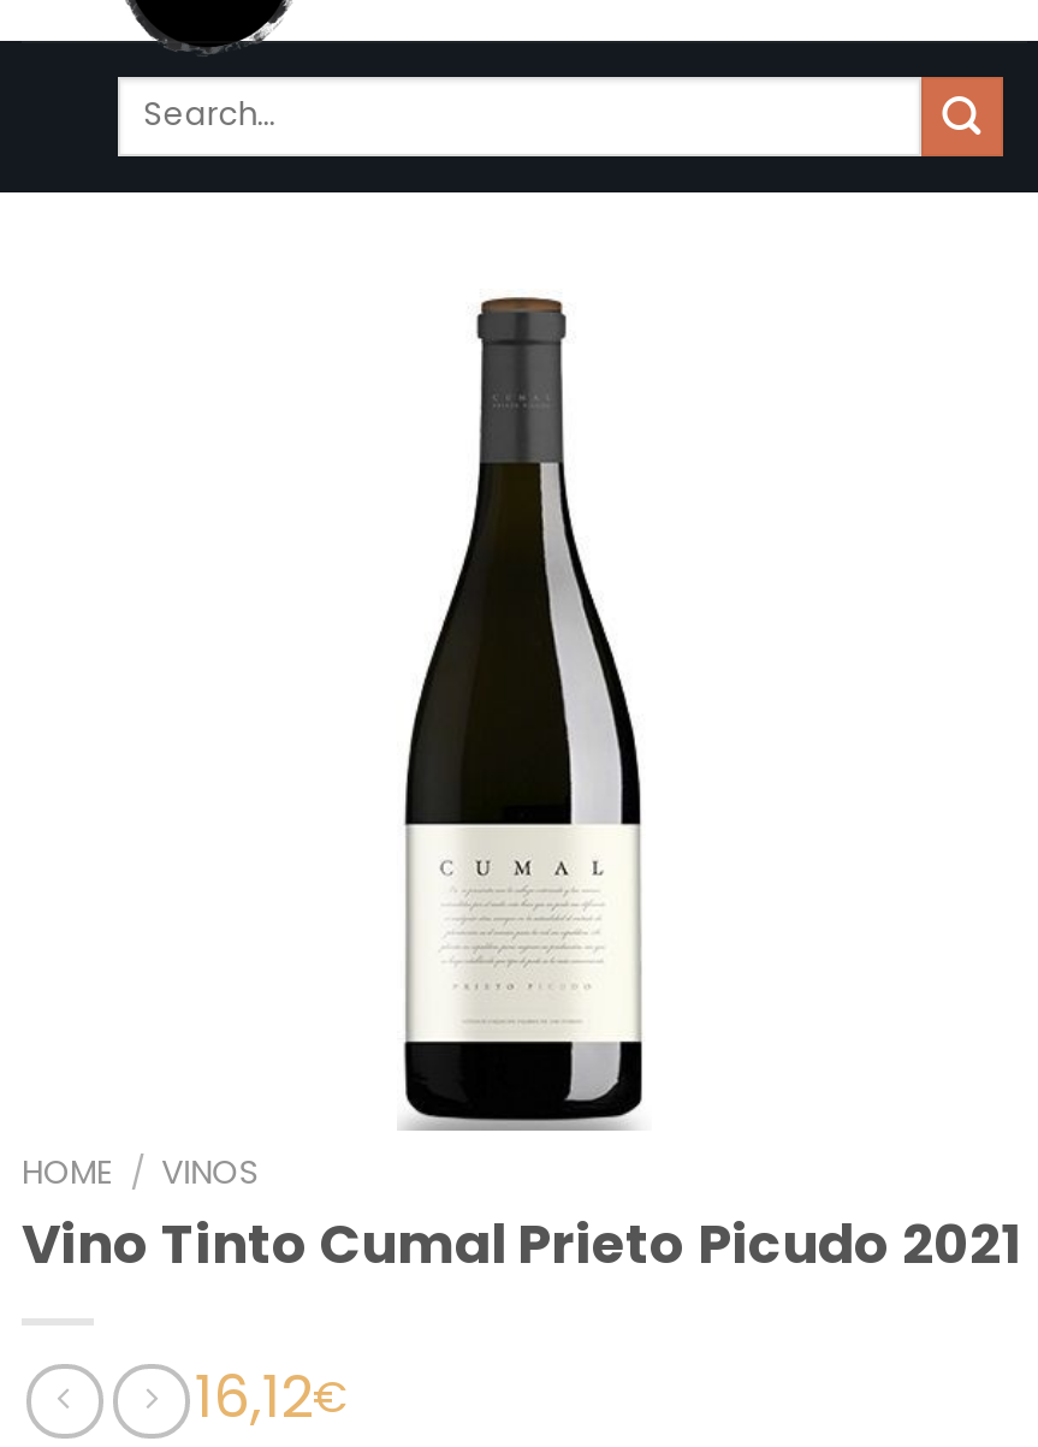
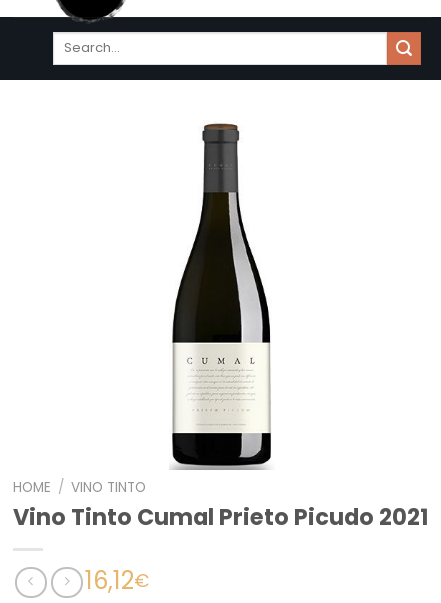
- HOME / VINOS
+ HOME / VINO TINTO
